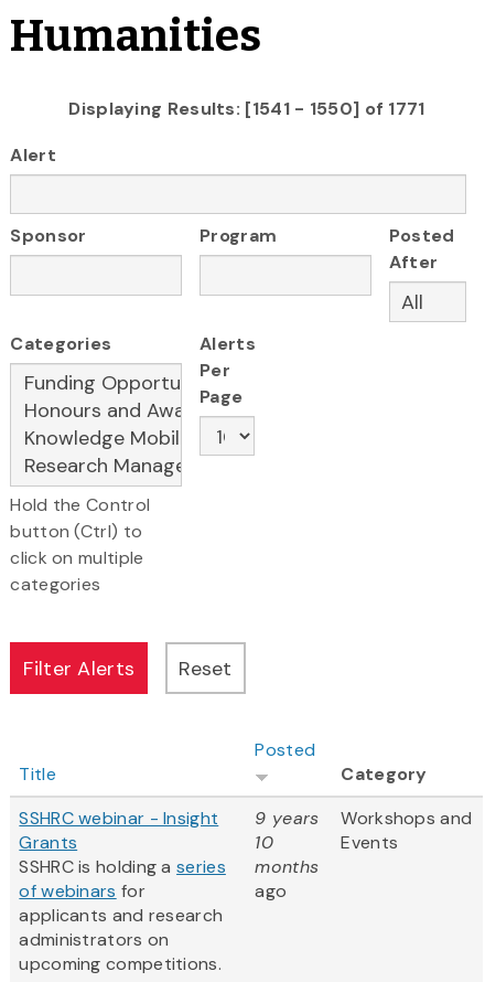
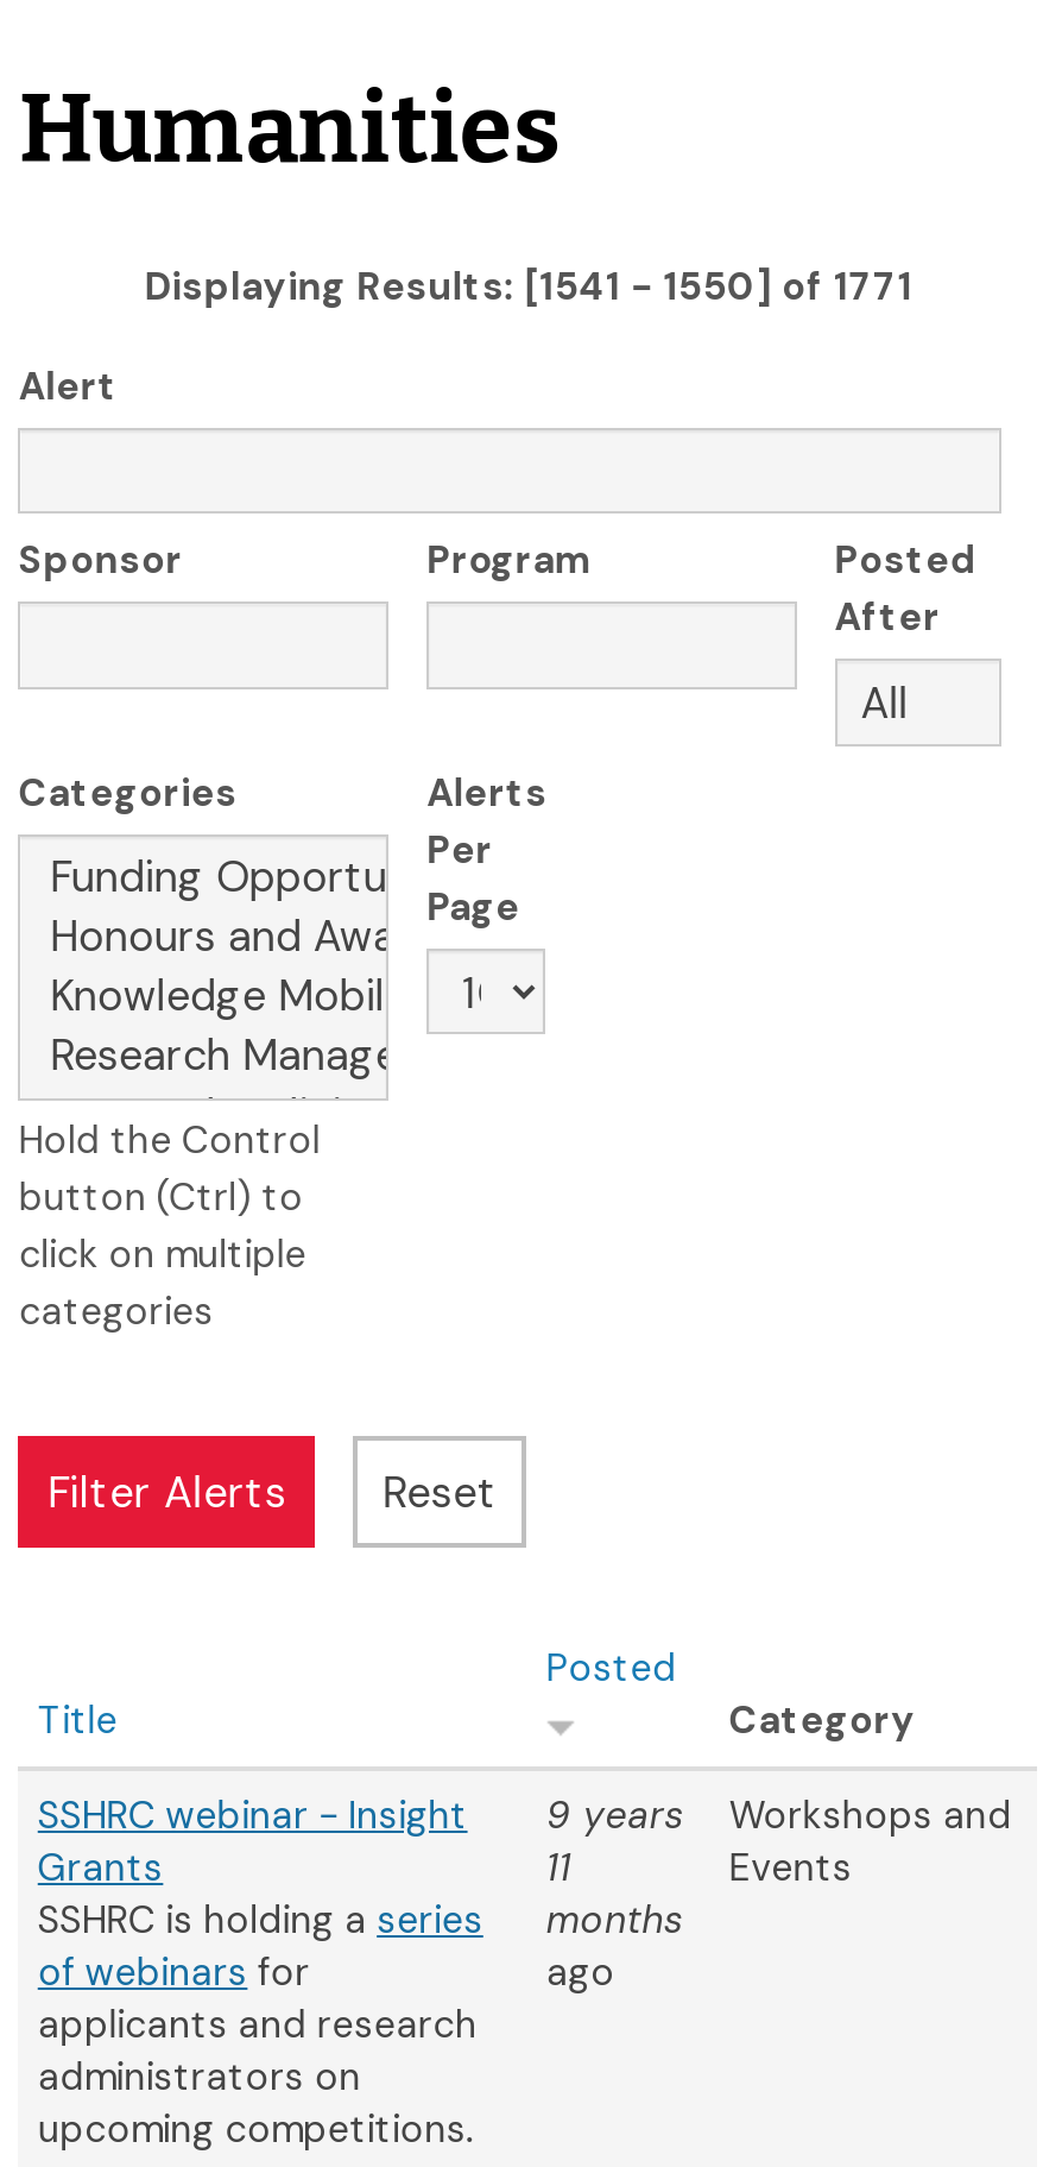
- 10
+ 11
